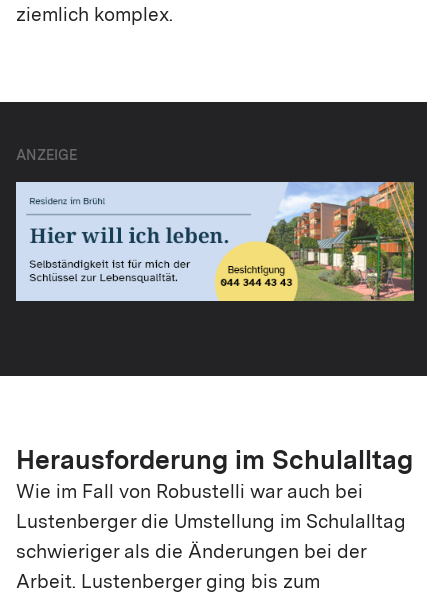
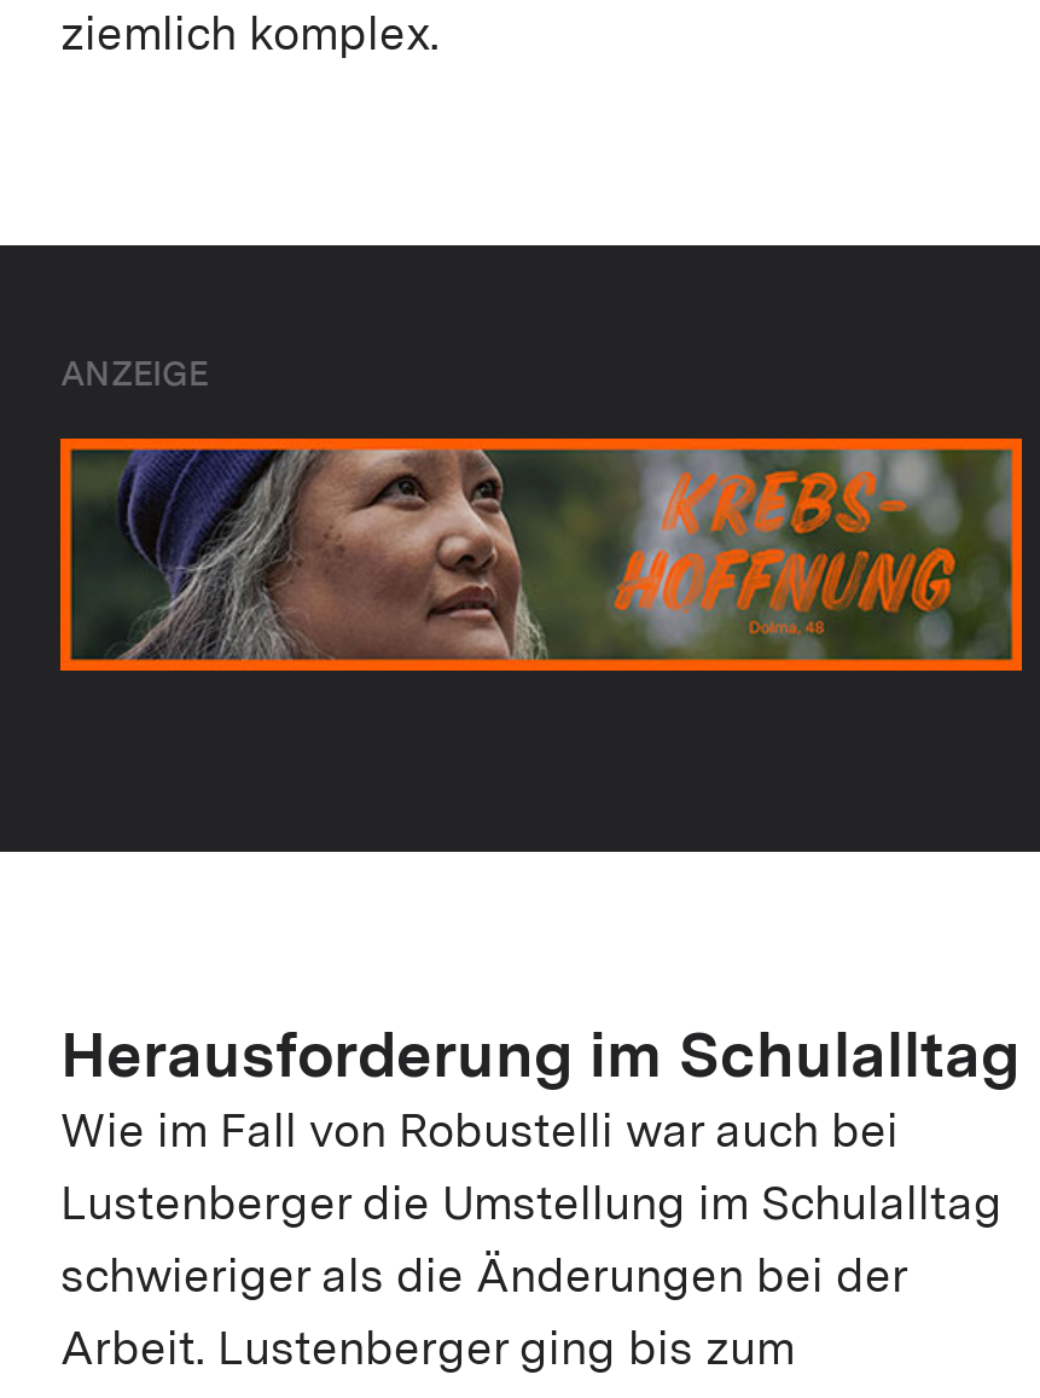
- [image]
+ [image]
